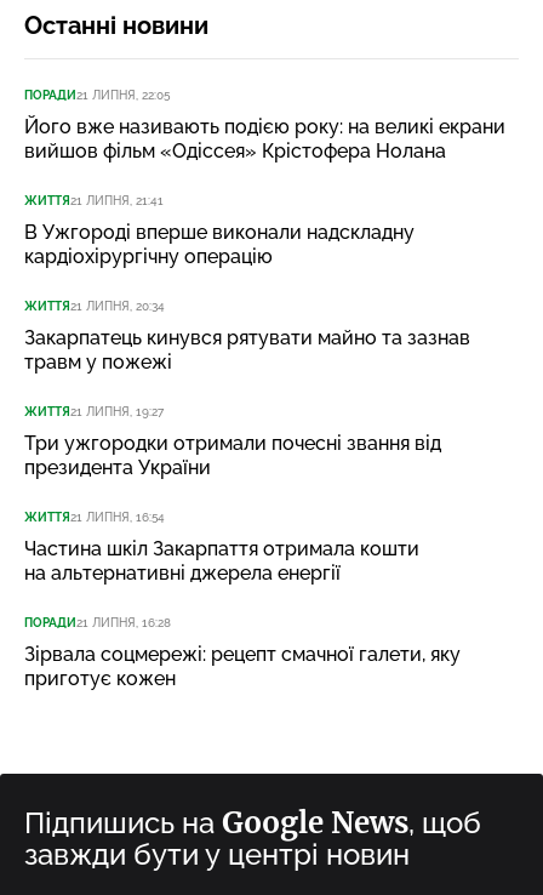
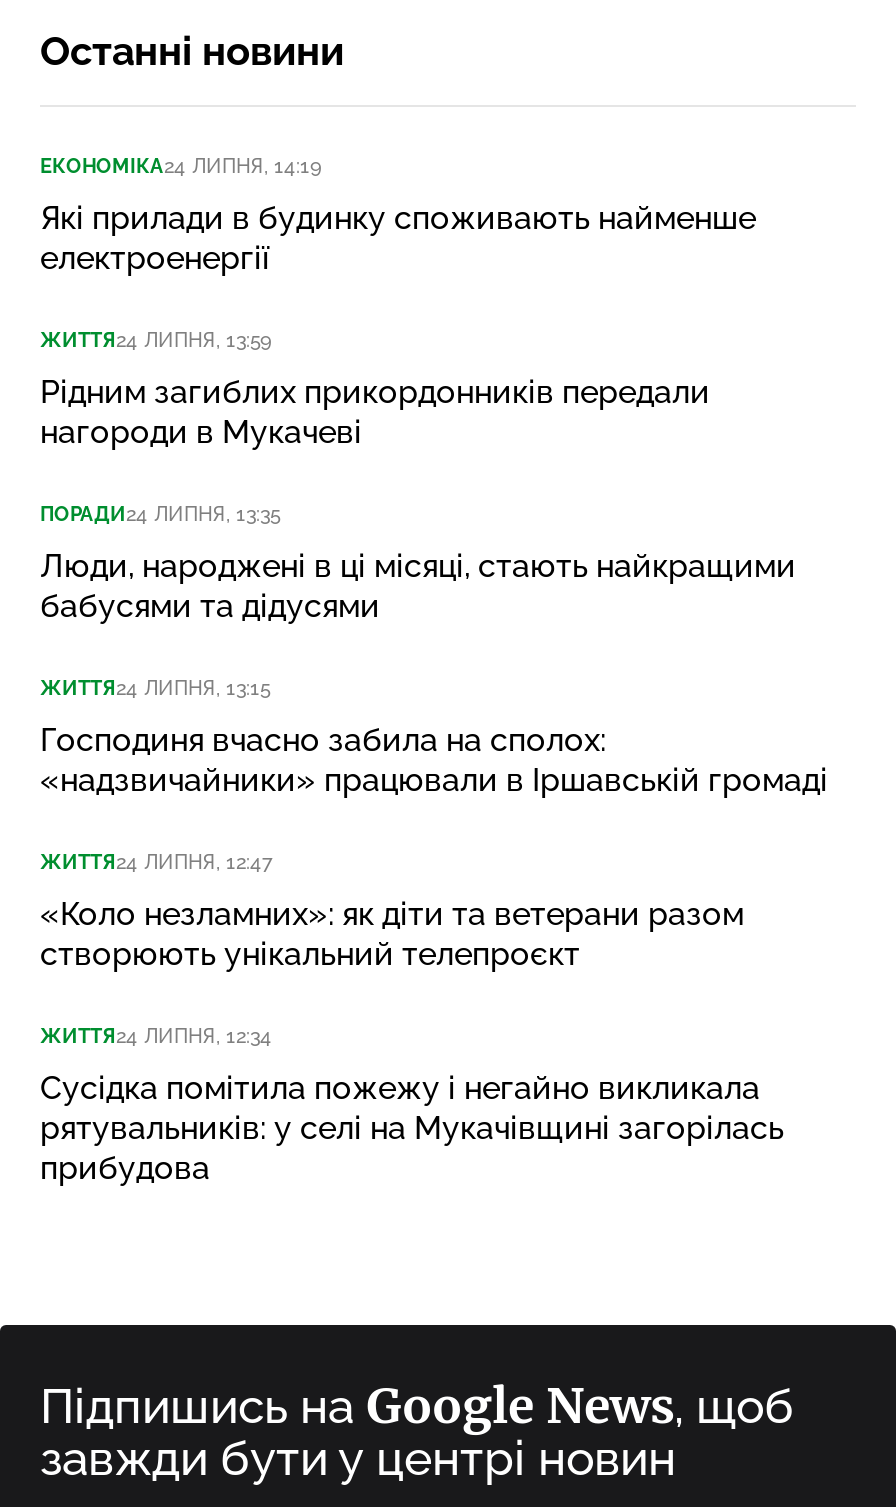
- ПОРАДИ21 ЛИПНЯ, 22:05
+ ЕКОНОМІКА24 ЛИПНЯ, 14:19

- Його вже називають подією року: на великі екрани
- вийшов фільм «Одіссея» Крістофера Нолана
+ Які прилади в будинку споживають найменше
+ електроенергії

- ЖИТТЯ21 ЛИПНЯ, 21:41
+ ЖИТТЯ24 ЛИПНЯ, 13:59

- В Ужгороді вперше виконали надскладну
- кардіохірургічну операцію
+ Рідним загиблих прикордонників передали
+ нагороди в Мукачеві

- ЖИТТЯ21 ЛИПНЯ, 20:34
+ ПОРАДИ24 ЛИПНЯ, 13:35

- Закарпатець кинувся рятувати майно та зазнав
- травм у пожежі
+ Люди, народжені в ці місяці, стають найкращими
+ бабусями та дідусями

- ЖИТТЯ21 ЛИПНЯ, 19:27
+ ЖИТТЯ24 ЛИПНЯ, 13:15

- Три ужгородки отримали почесні звання від
- президента України
+ Господиня вчасно забила на сполох:
+ «надзвичайники» працювали в Іршавській громаді

- ЖИТТЯ21 ЛИПНЯ, 16:54
+ ЖИТТЯ24 ЛИПНЯ, 12:47

- Частина шкіл Закарпаття отримала кошти
- на альтернативні джерела енергії
+ «Коло незламних»: як діти та ветерани разом
+ створюють унікальний телепроєкт

- ПОРАДИ21 ЛИПНЯ, 16:28
+ ЖИТТЯ24 ЛИПНЯ, 12:34

- Зірвала соцмережі: рецепт смачної галети, яку
- приготує кожен
+ Сусідка помітила пожежу і негайно викликала
+ рятувальників: у селі на Мукачівщині загорілась
+ прибудова
